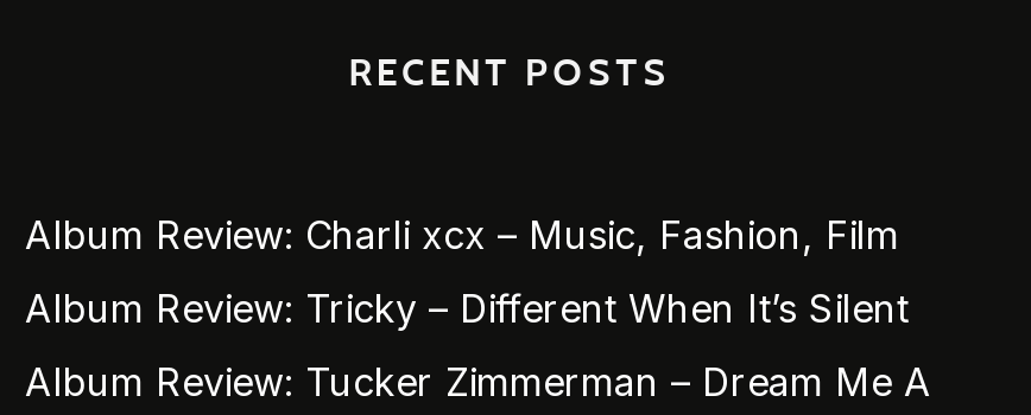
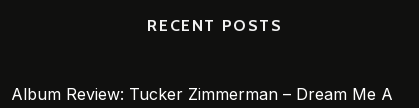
- Album Review: Charli xcx – Music, Fashion, Film
- Album Review: Tricky – Different When It’s Silent
